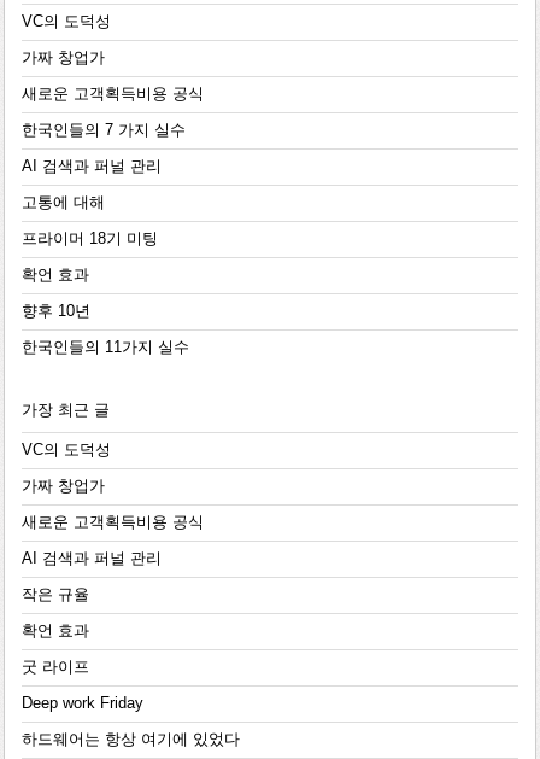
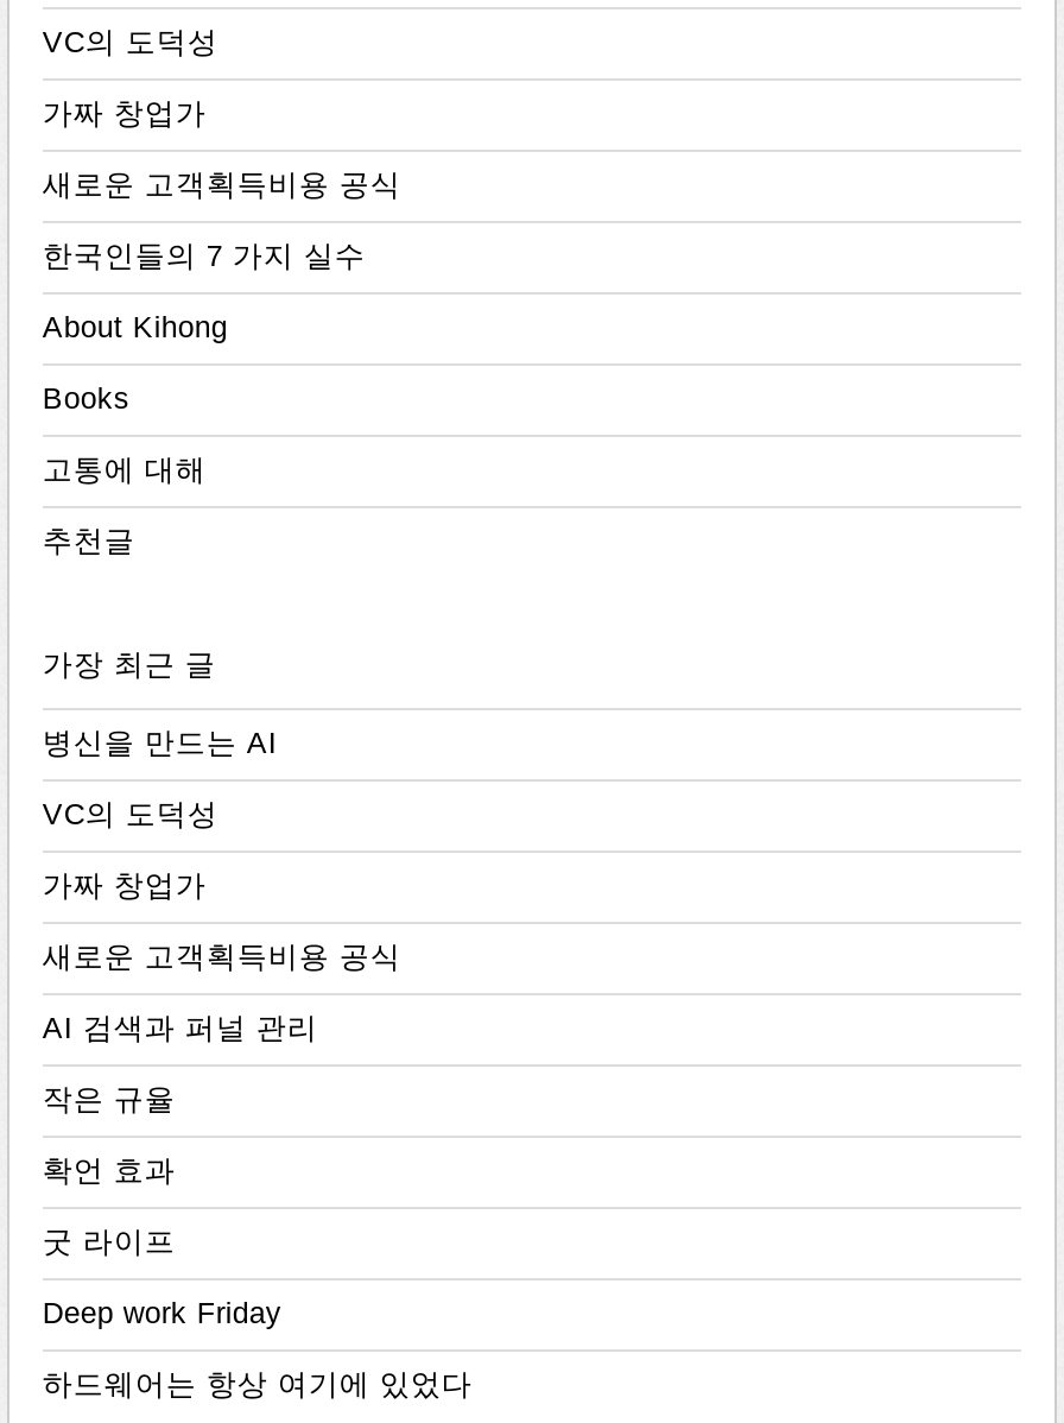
- AI 검색과 퍼널 관리
+ About Kihong
+ Books

moved down: 고통에 대해

- 프라이머 18기 미팅
- 확언 효과
- 향후 10년
- 한국인들의 11가지 실수
+ 추천글

moved up: 가장 최근 글

+ 병신을 만드는 AI
